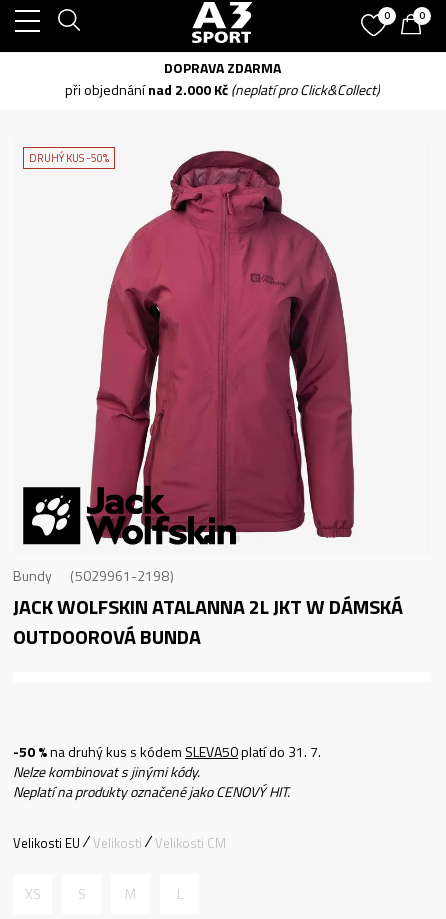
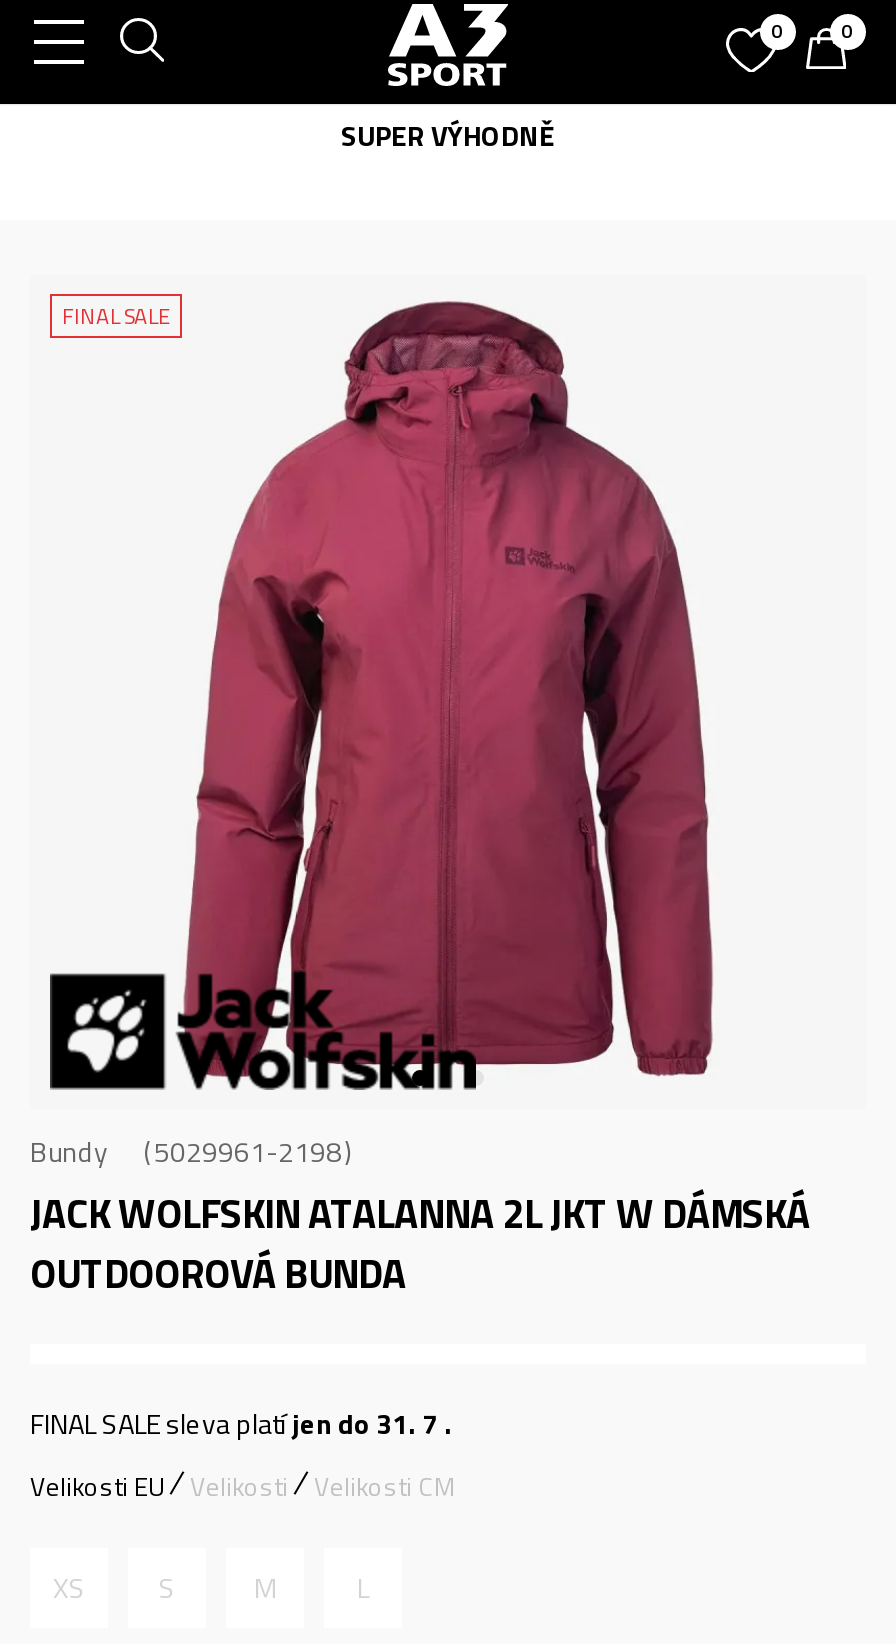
- DOPRAVA ZDARMA
- při objednánínad 2.000 Kč (neplatí pro Click&Collect)
+ SUPER VÝHODNĚ

- DRUHÝ KUS -50%
+ FINAL SALE

- -50 % na druhý kus s kódem SLEVA50 platí do 31. 7.
- Nelze kombinovat s jinými kódy.
- Neplatí na produkty označené jako CENOVÝ HIT.
+ FINAL SALE sleva platíjen do 31. 7 .
